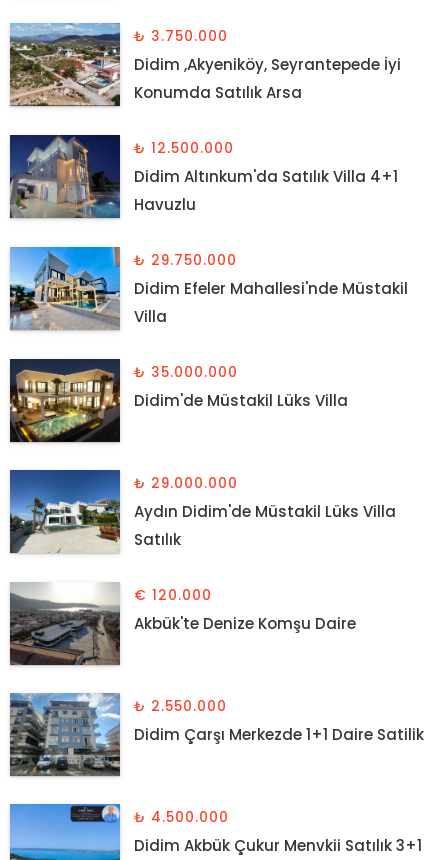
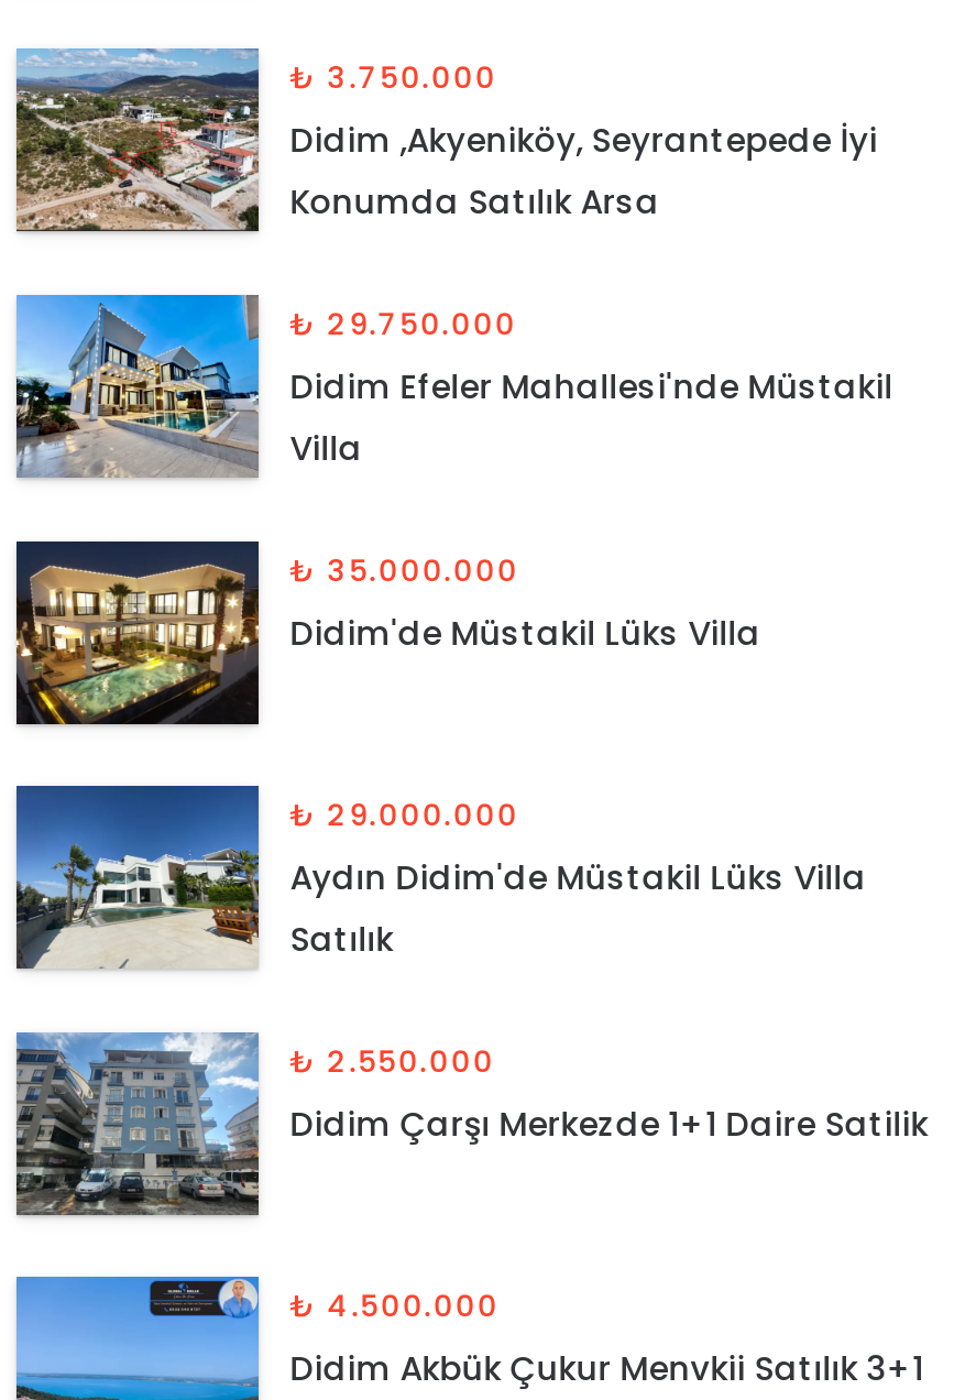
- [image]
- ₺ 12.500.000
- Didim Altınkum'da Satılık Villa 4+1
- Havuzlu

- [image]
- € 120.000
- Akbük'te Denize Komşu Daire
